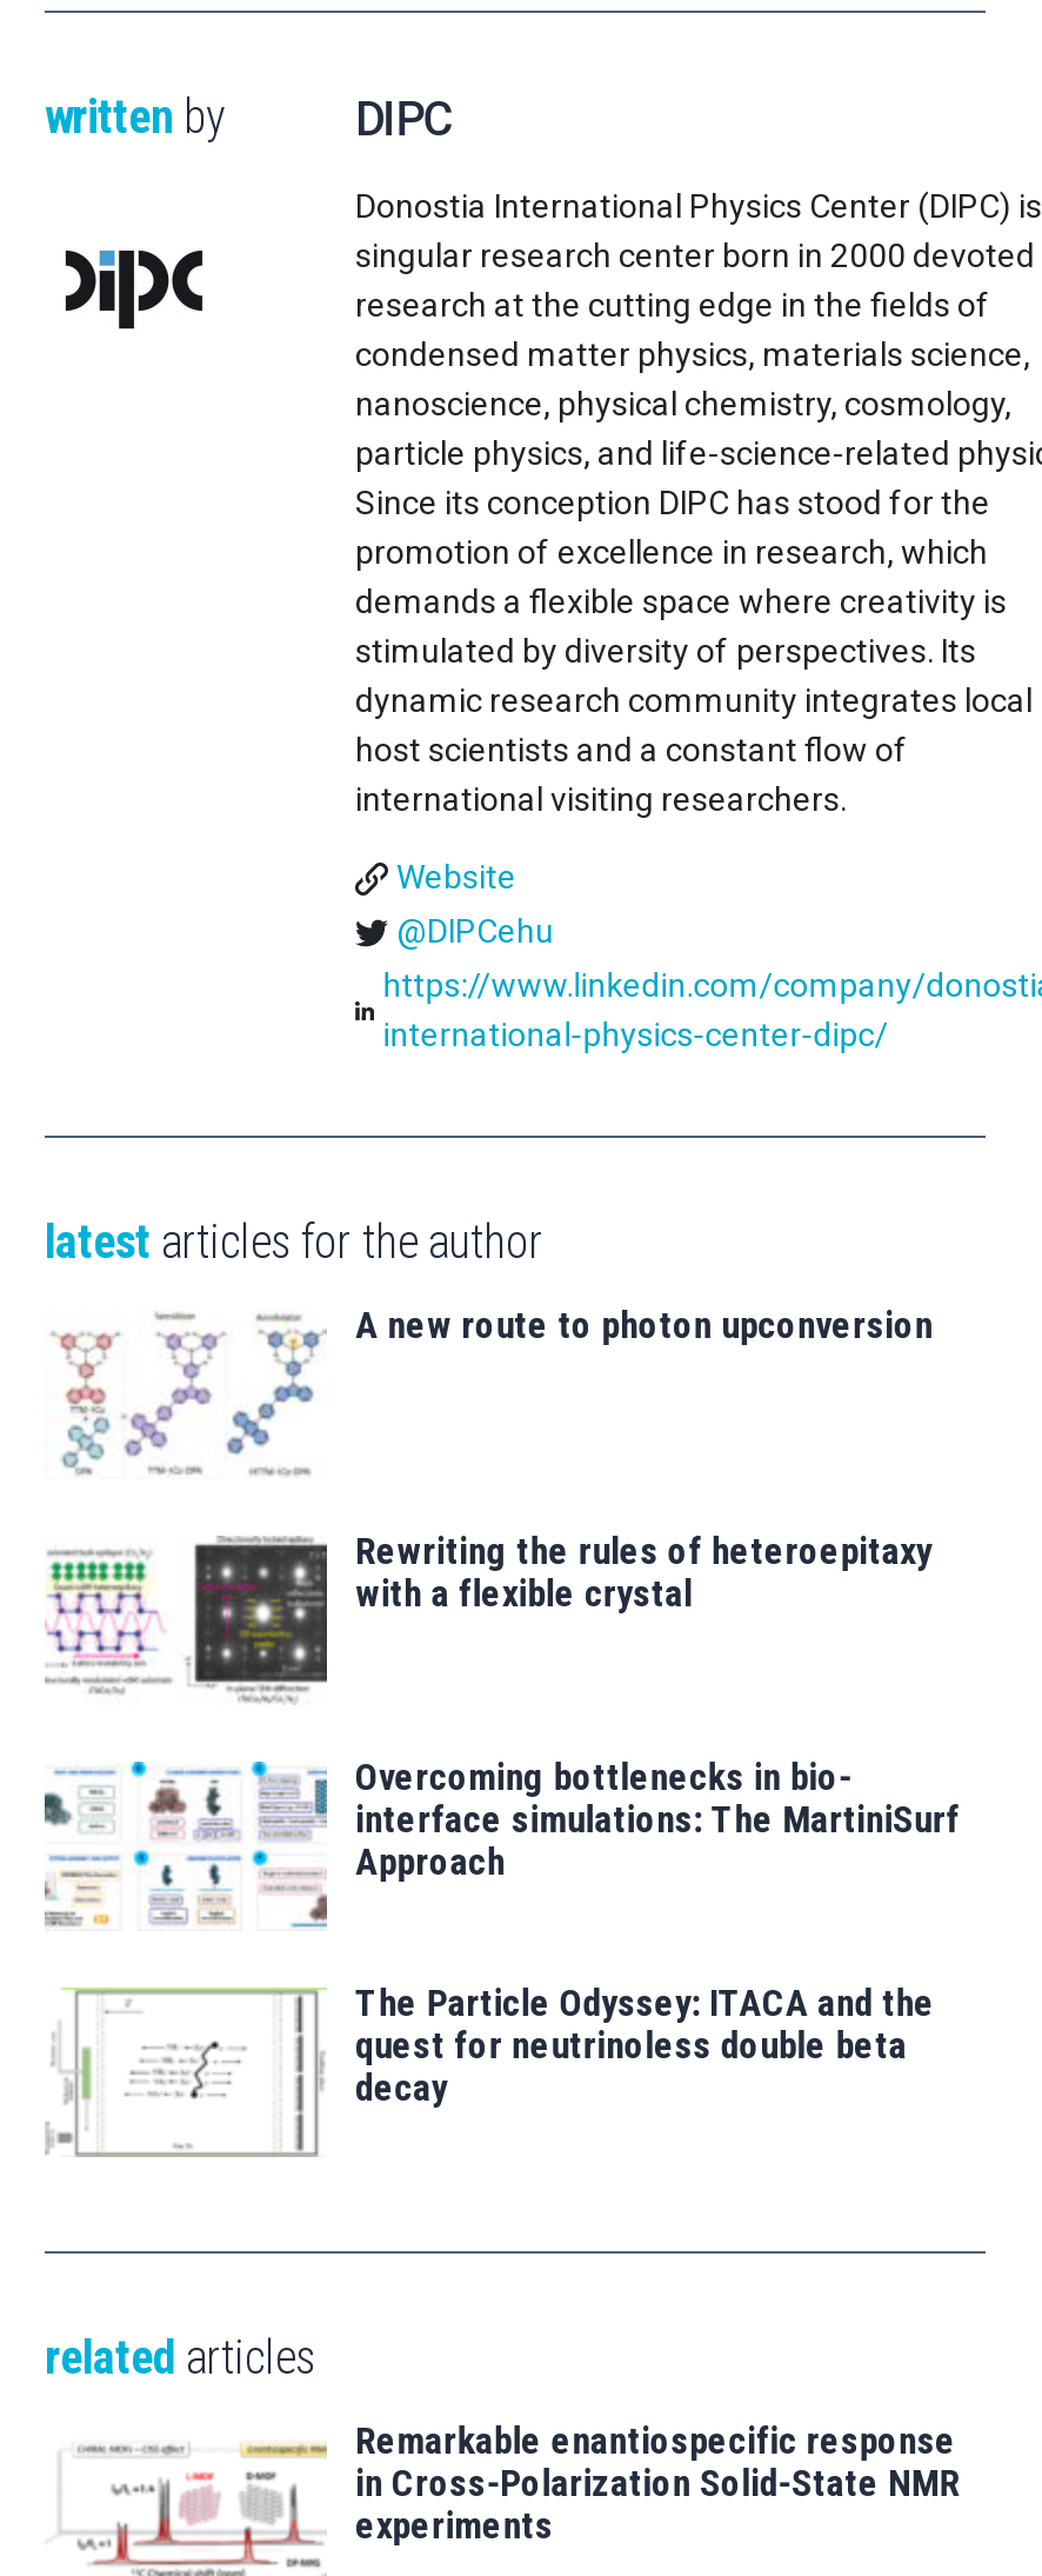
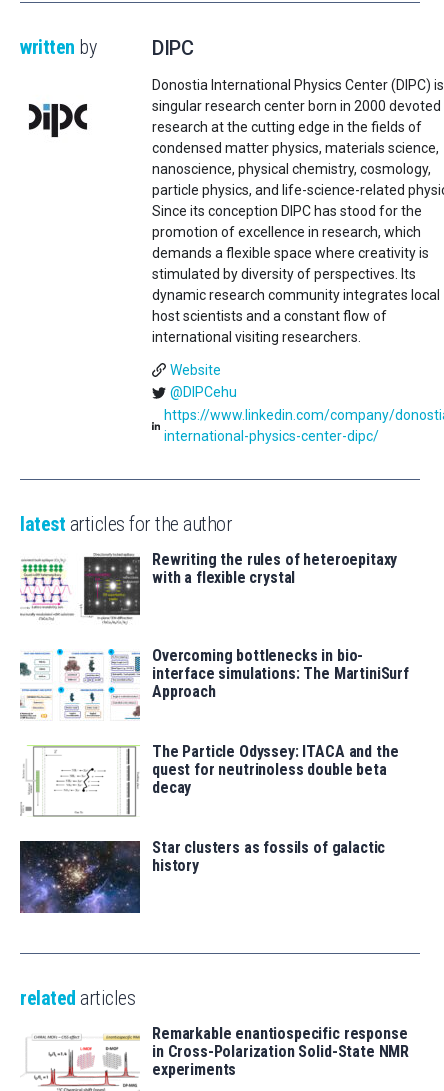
- [image]
- A new route to photon upconversion

moved up: [image] | Rewriting the rules of heteroepitaxy | with a flexible crystal | ... | quest for neutrinoless double beta | decay

+ [image]
+ Star clusters as fossils of galactic
+ history
